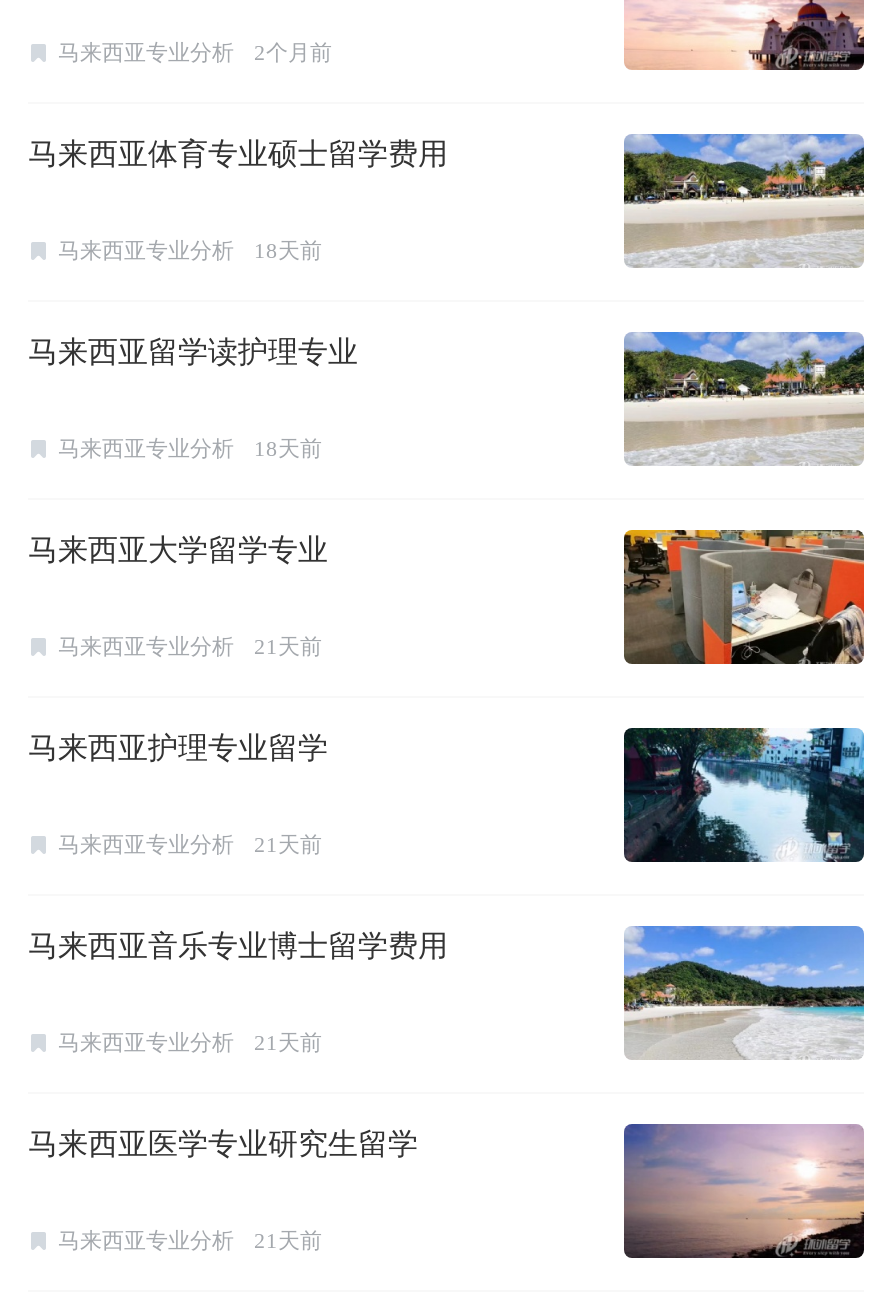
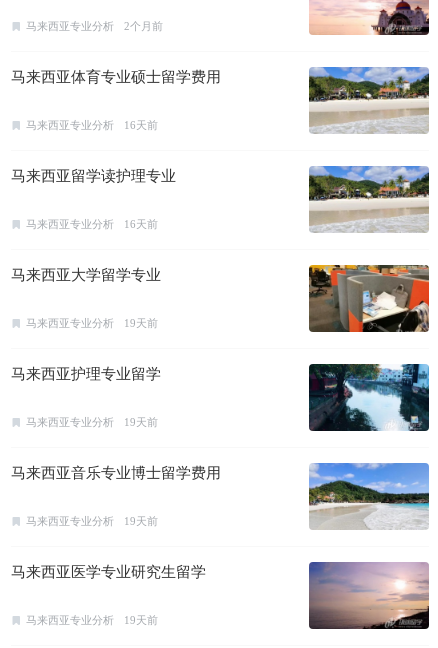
- 马来西亚专业分析 18天前
+ 马来西亚专业分析 16天前

- 马来西亚专业分析 18天前
+ 马来西亚专业分析 16天前

- 马来西亚专业分析 21天前
+ 马来西亚专业分析 19天前

- 马来西亚专业分析 21天前
+ 马来西亚专业分析 19天前

- 马来西亚专业分析 21天前
+ 马来西亚专业分析 19天前

- 马来西亚专业分析 21天前
+ 马来西亚专业分析 19天前
